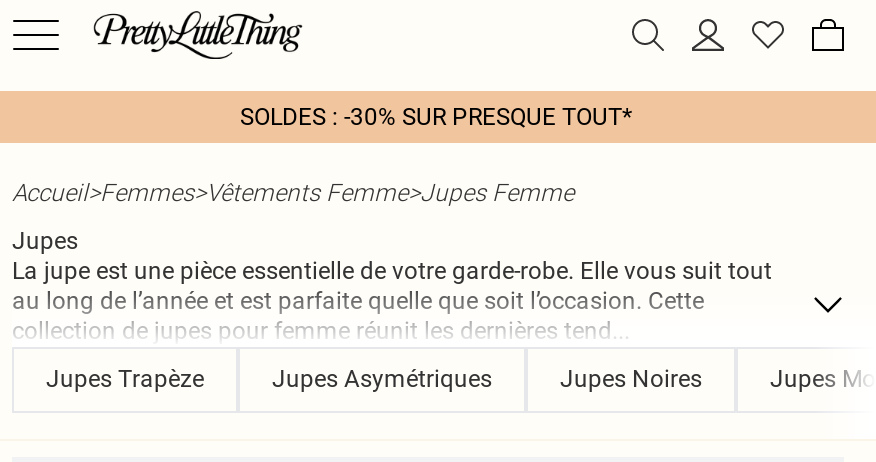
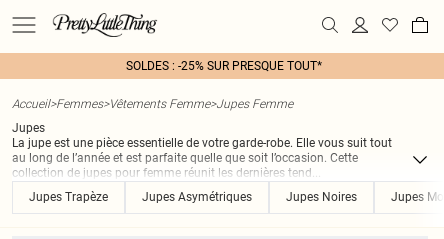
- SOLDES : -30% SUR PRESQUE TOUT*
+ SOLDES : -25% SUR PRESQUE TOUT*
